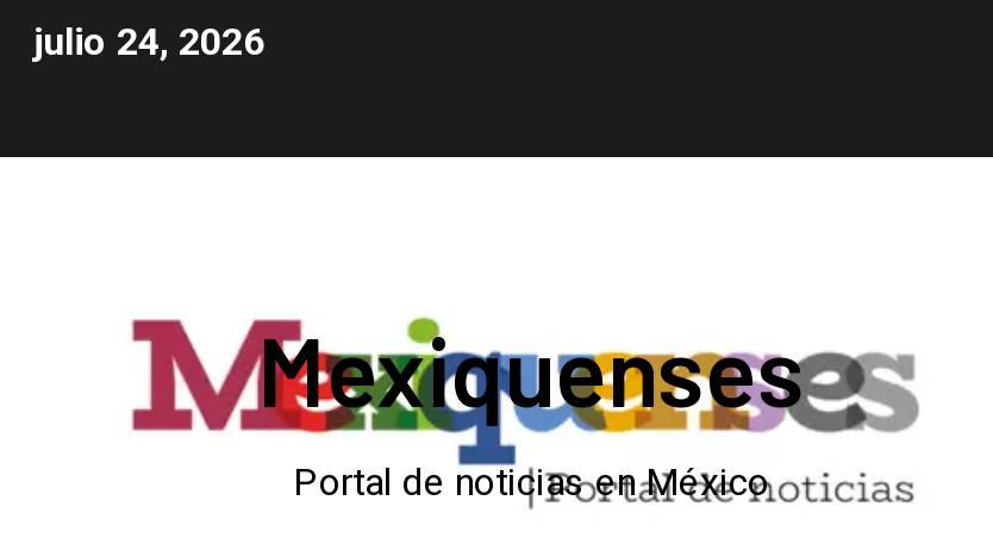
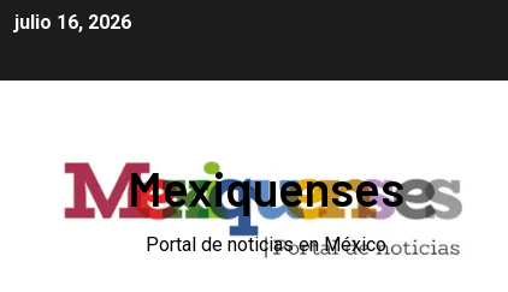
- julio 24, 2026
+ julio 16, 2026
